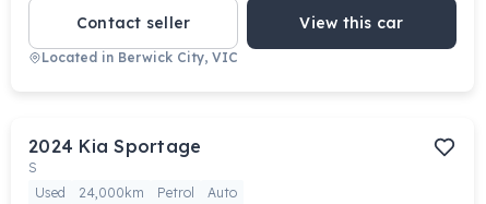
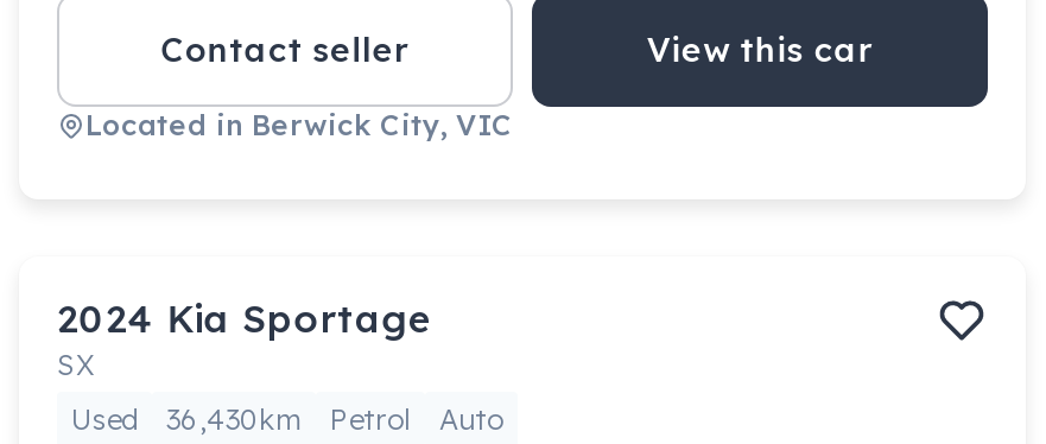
- S
+ SX

- Used 24,000km Petrol Auto
+ Used 36,430km Petrol Auto
